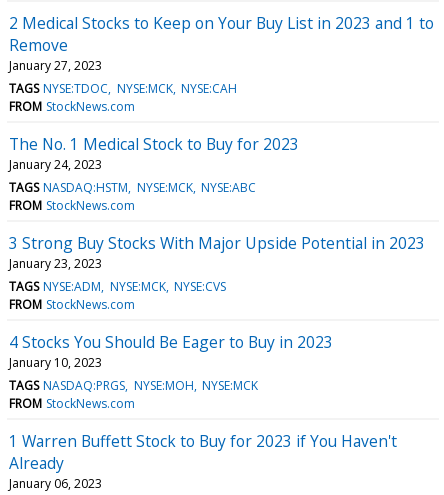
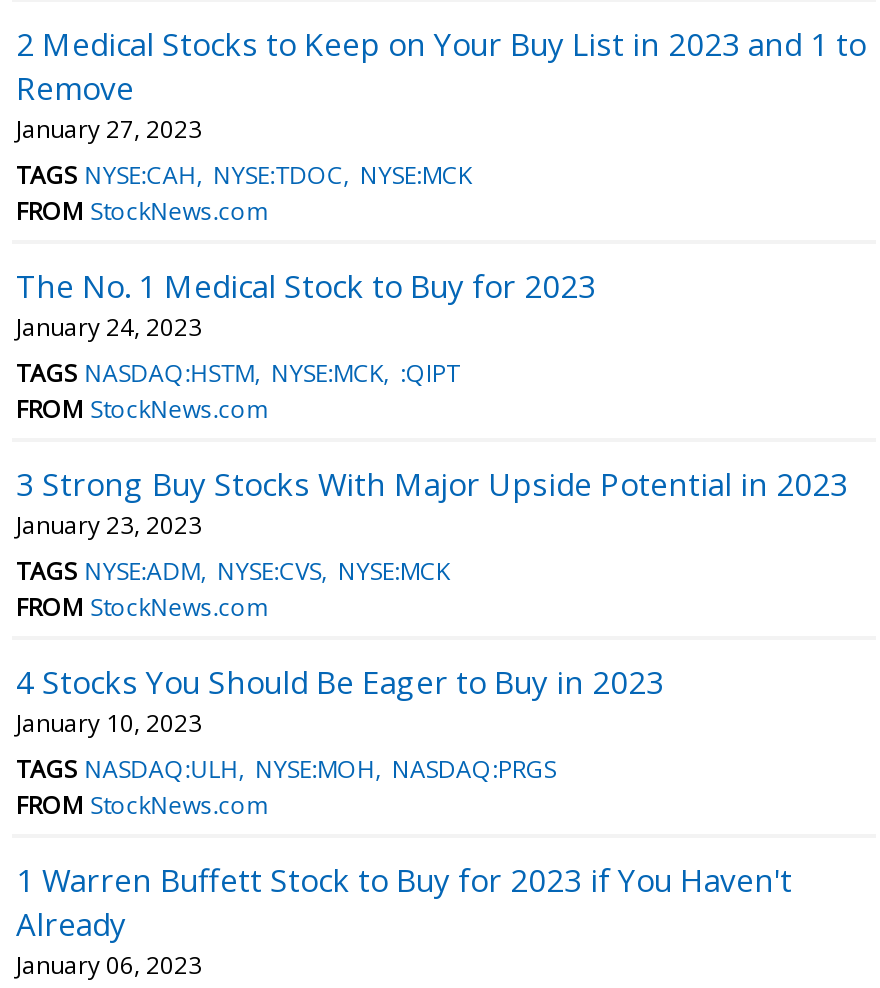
- TAGS NYSE:TDOC NYSE:MCK NYSE:CAH
+ TAGS NYSE:CAH NYSE:TDOC NYSE:MCK

- TAGS NASDAQ:HSTM NYSE:MCK NYSE:ABC
+ TAGS NASDAQ:HSTM NYSE:MCK :QIPT

- TAGS NYSE:ADM NYSE:MCK NYSE:CVS
+ TAGS NYSE:ADM NYSE:CVS NYSE:MCK

- TAGS NASDAQ:PRGS NYSE:MOH NYSE:MCK
+ TAGS NASDAQ:ULH NYSE:MOH NASDAQ:PRGS
